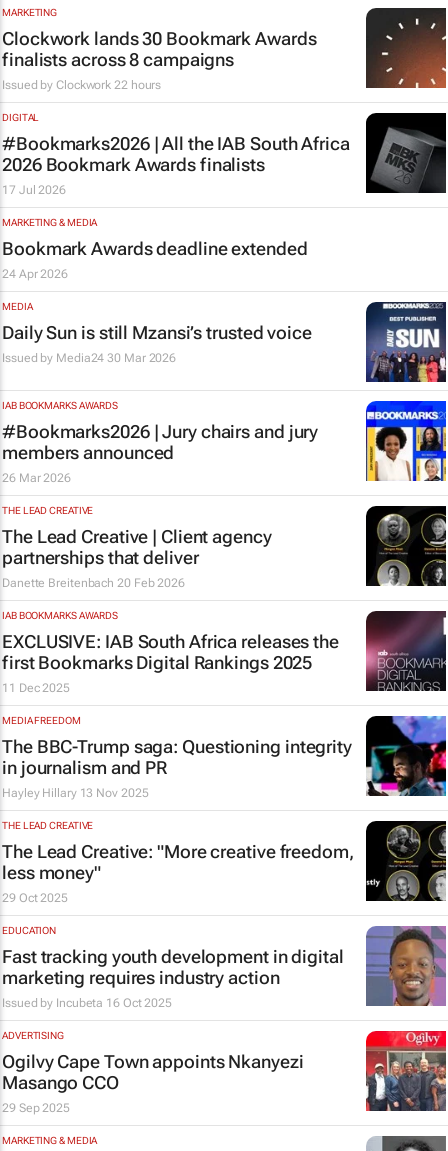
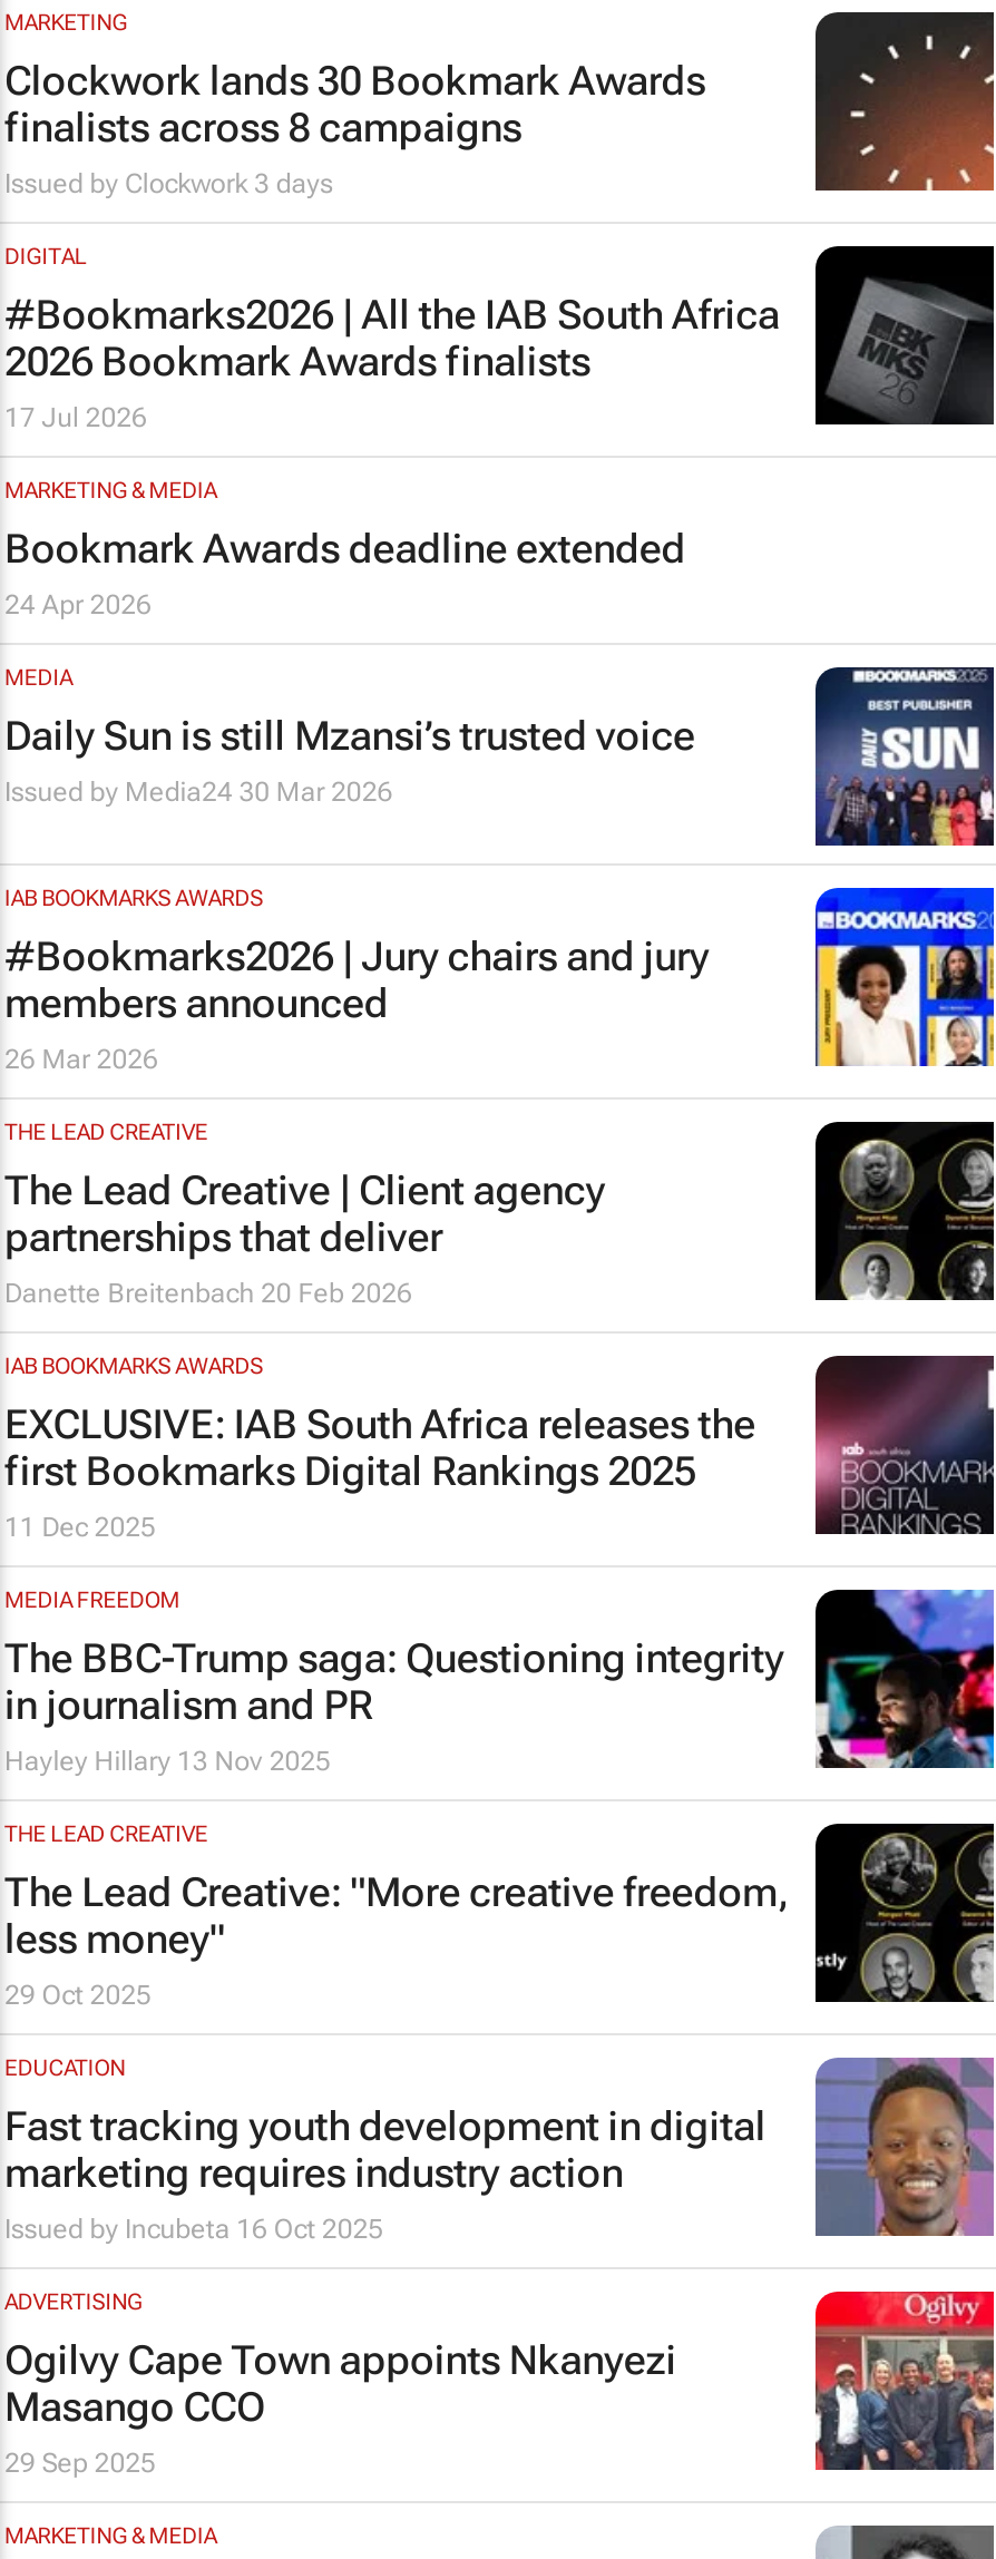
- Issued by Clockwork 22 hours
+ Issued by Clockwork 3 days
